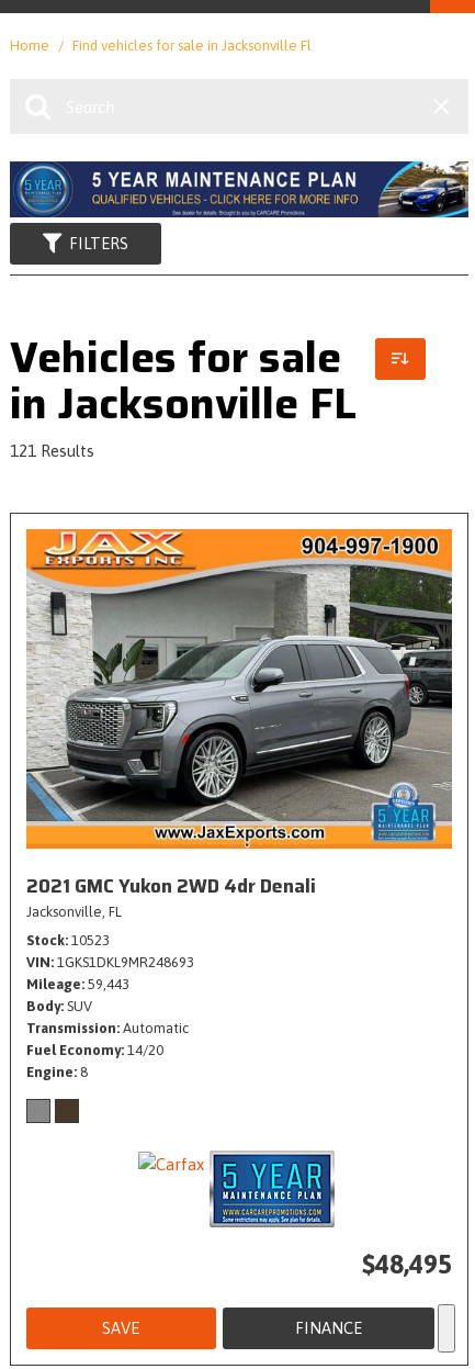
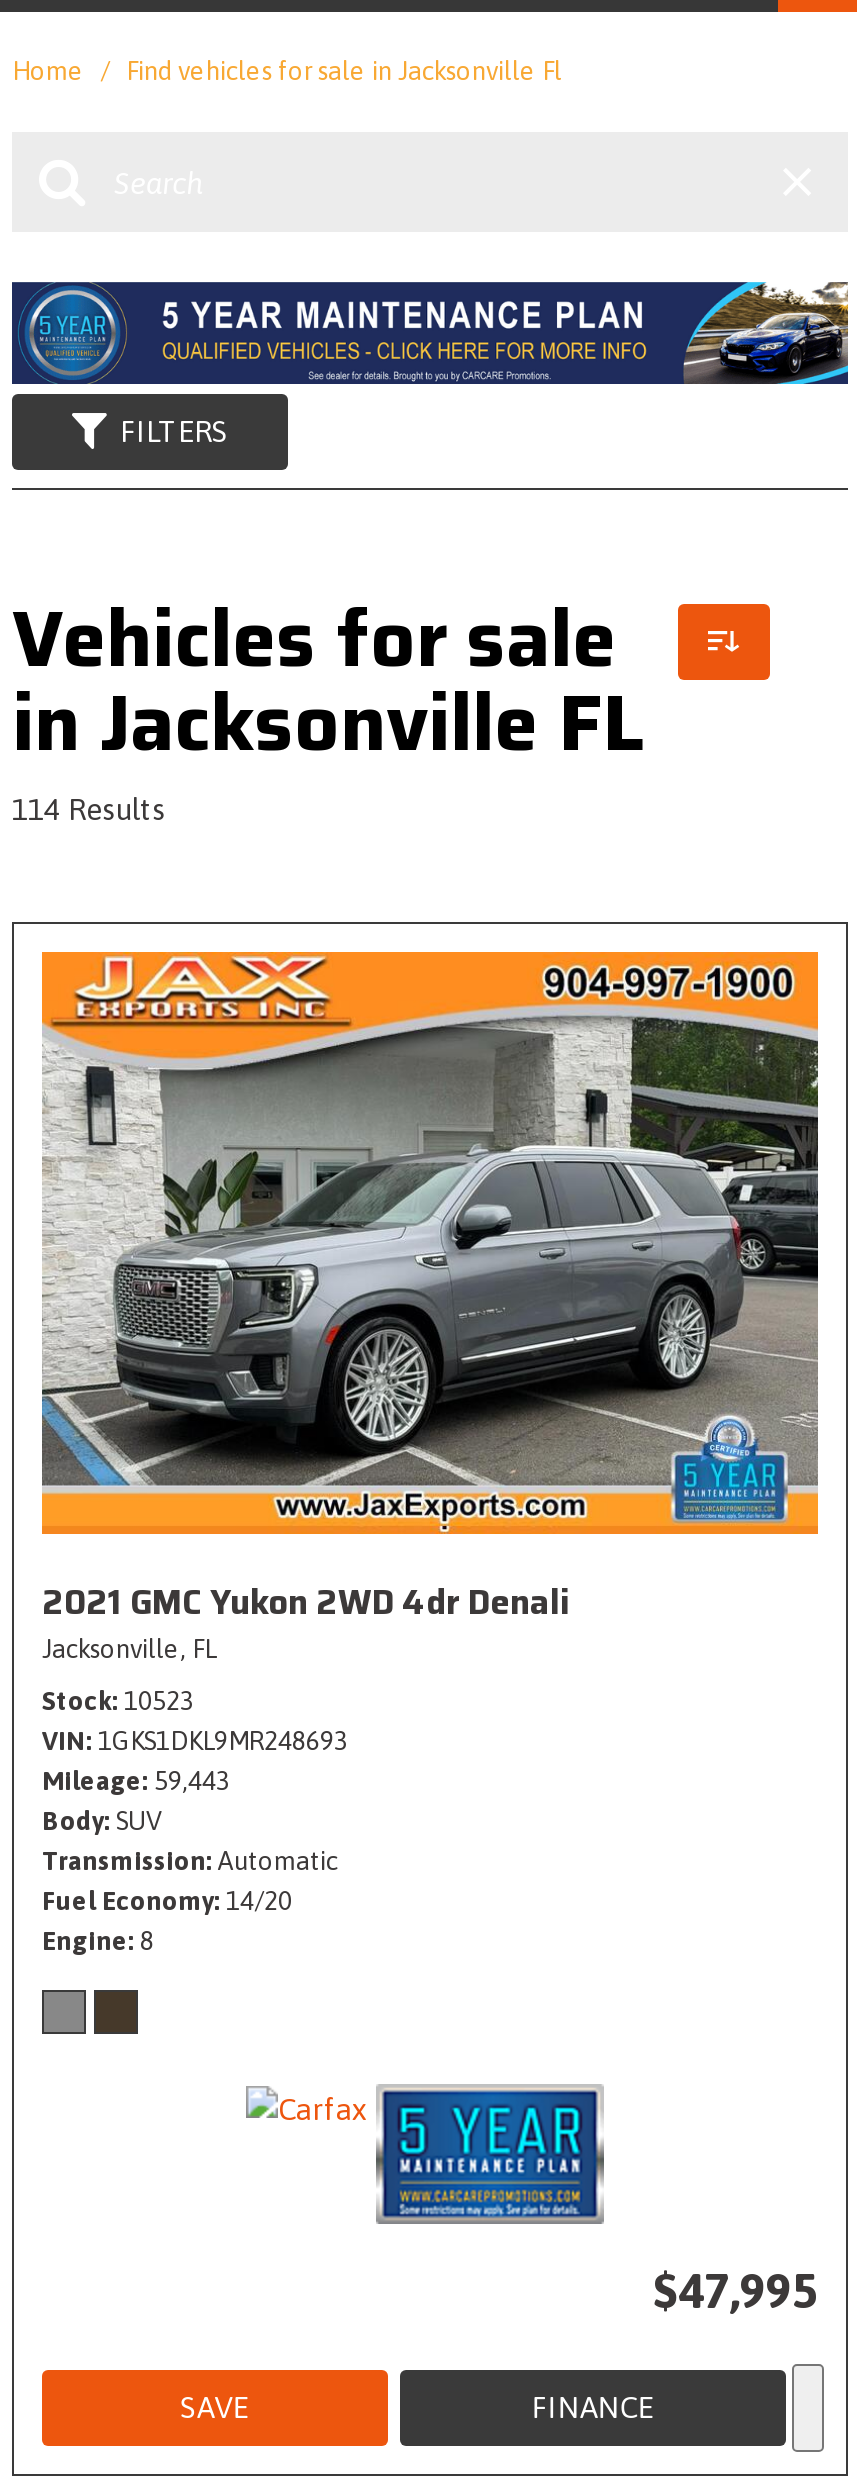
- 121 Results
+ 114 Results

- $48,495
+ $47,995
